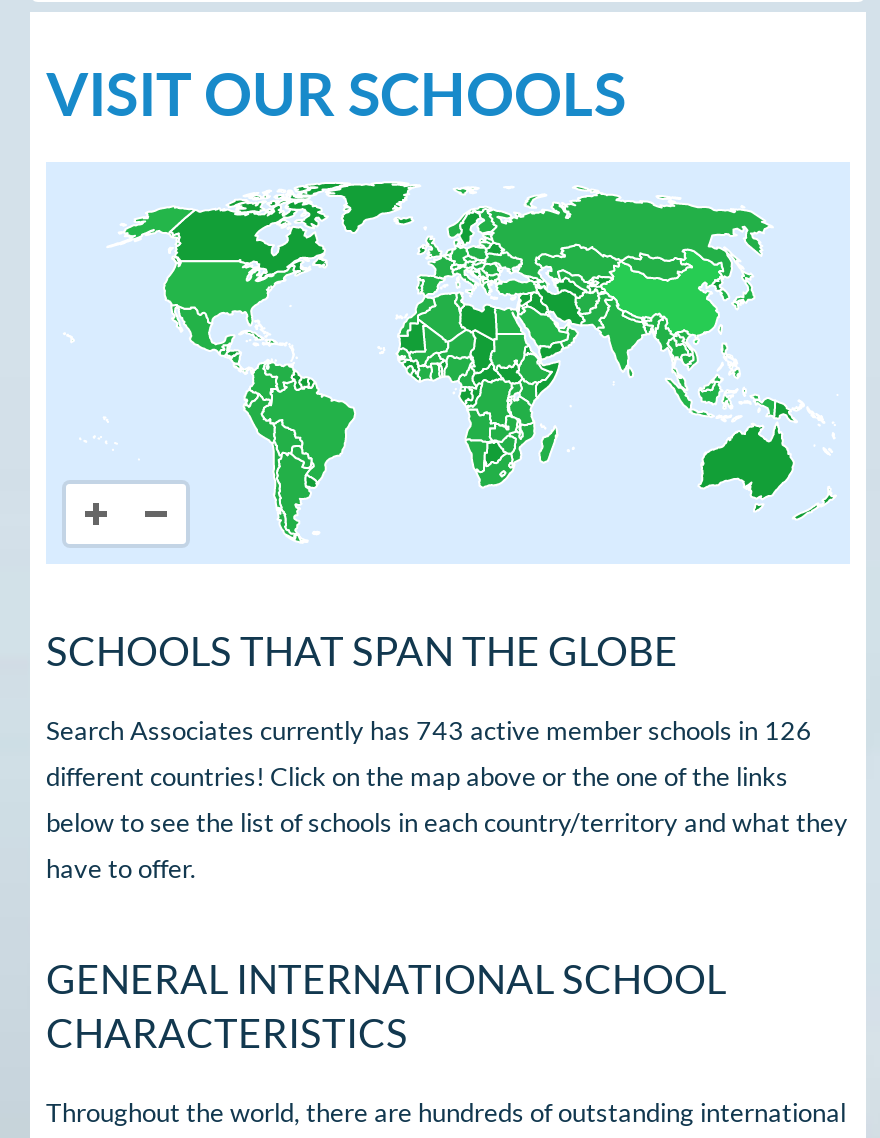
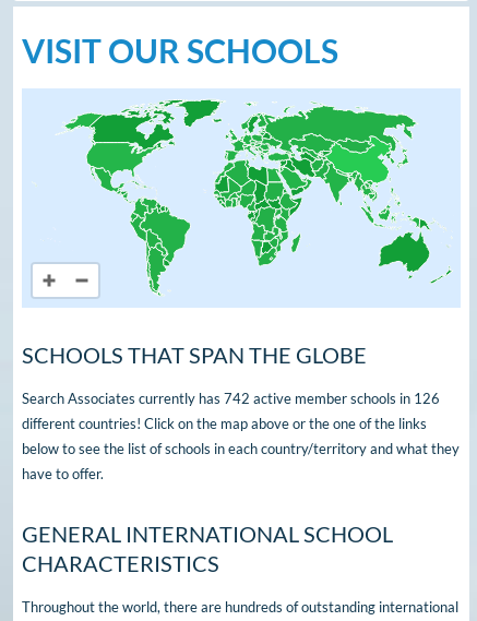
- Search Associates currently has 743 active member schools in 126
+ Search Associates currently has 742 active member schools in 126
